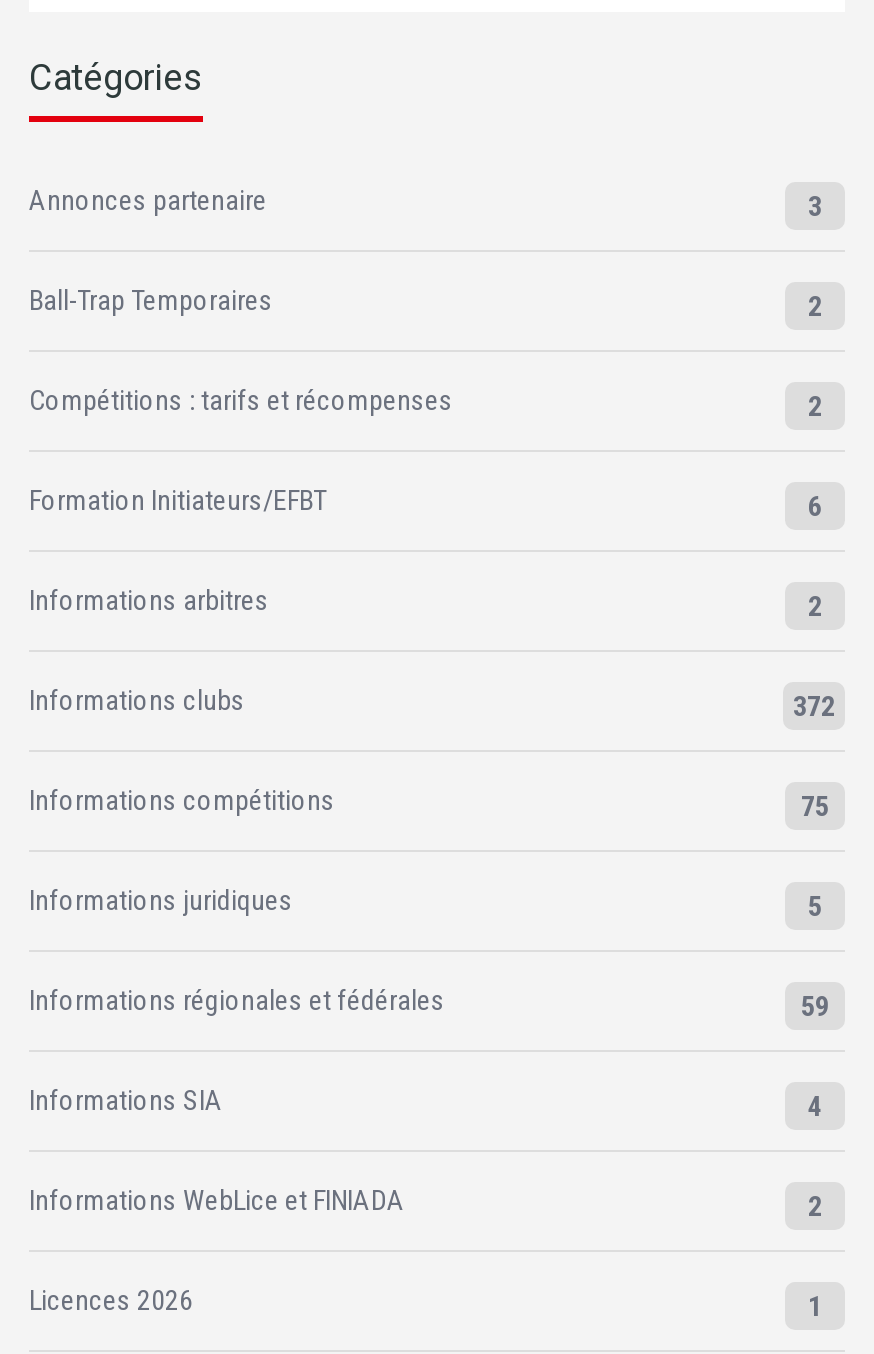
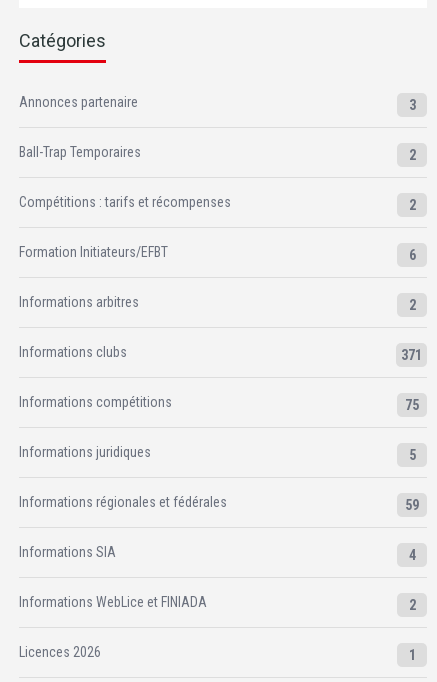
- 372
+ 371
